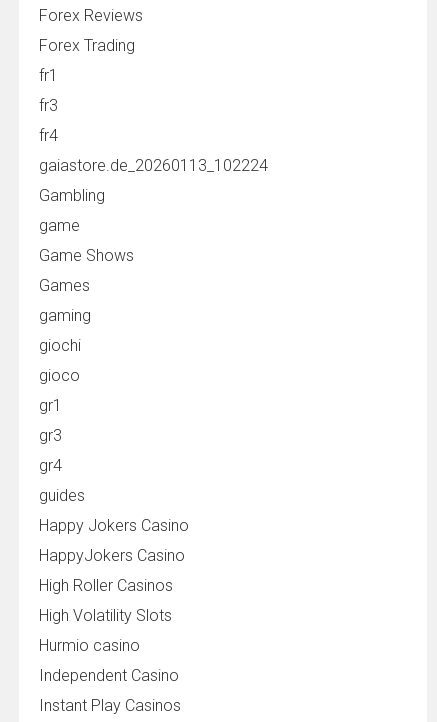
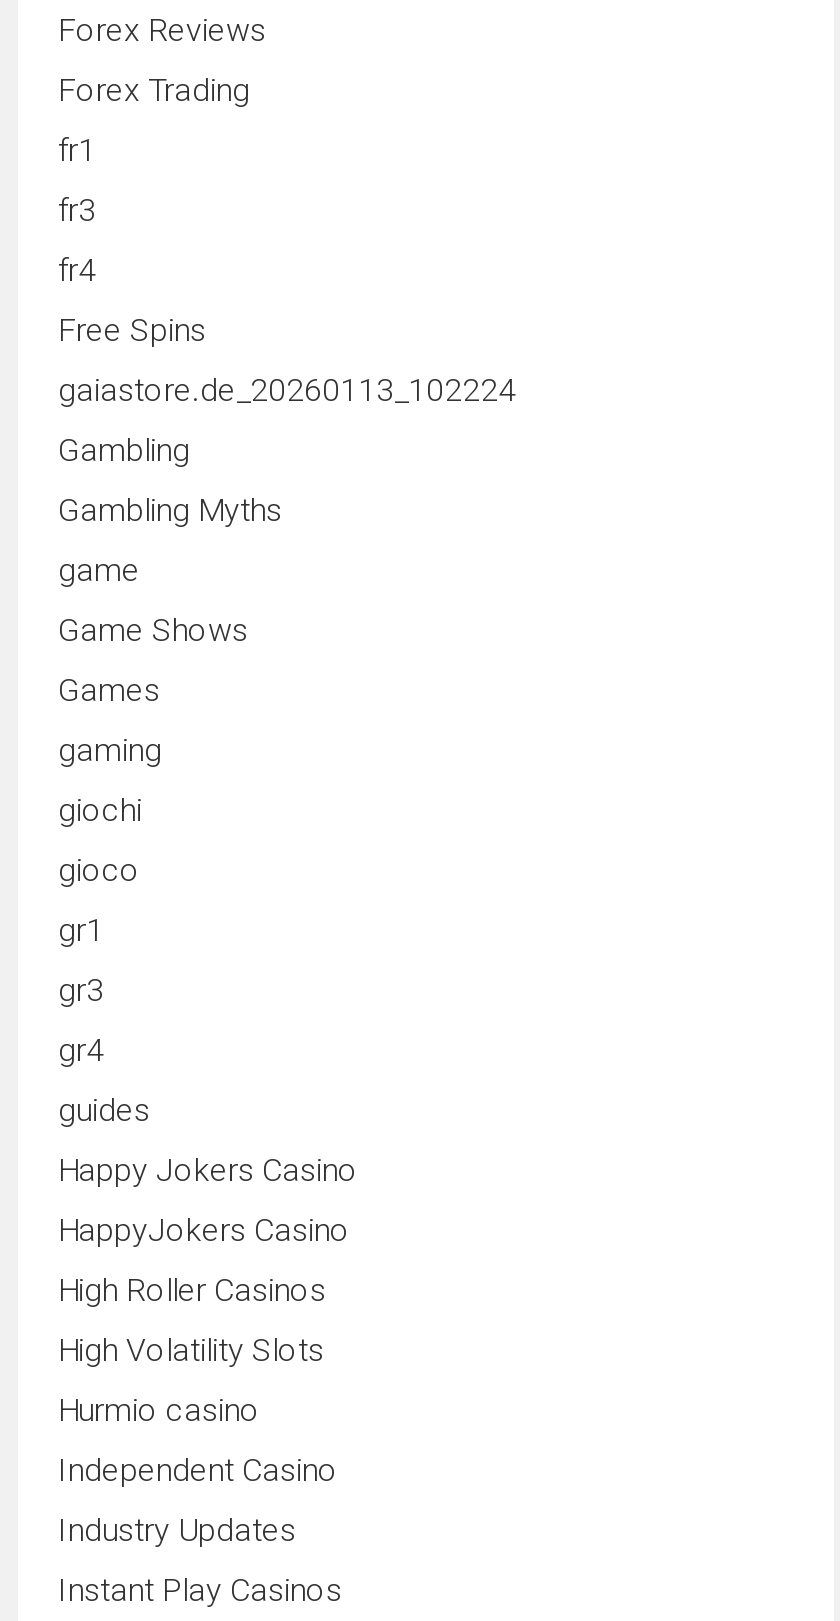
+ Free Spins

+ Gambling Myths

+ Industry Updates
